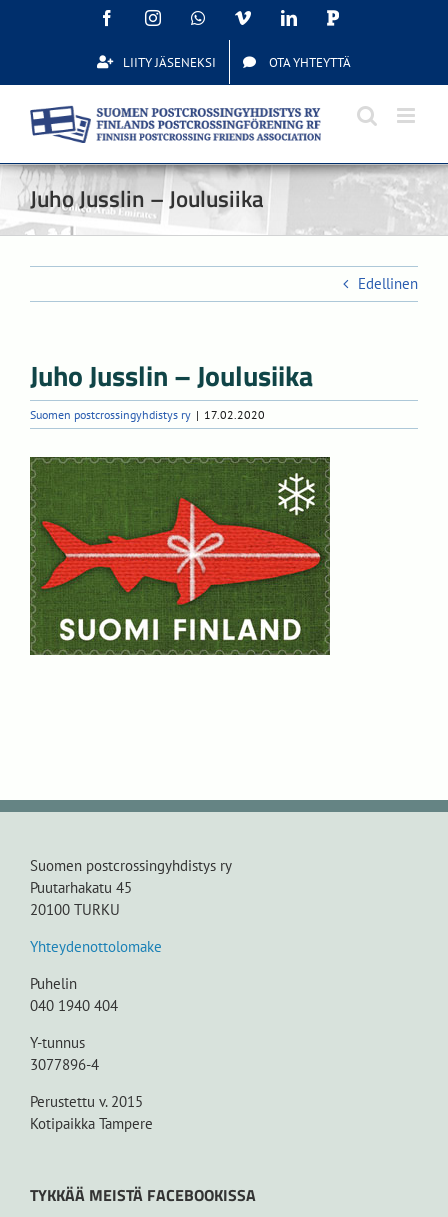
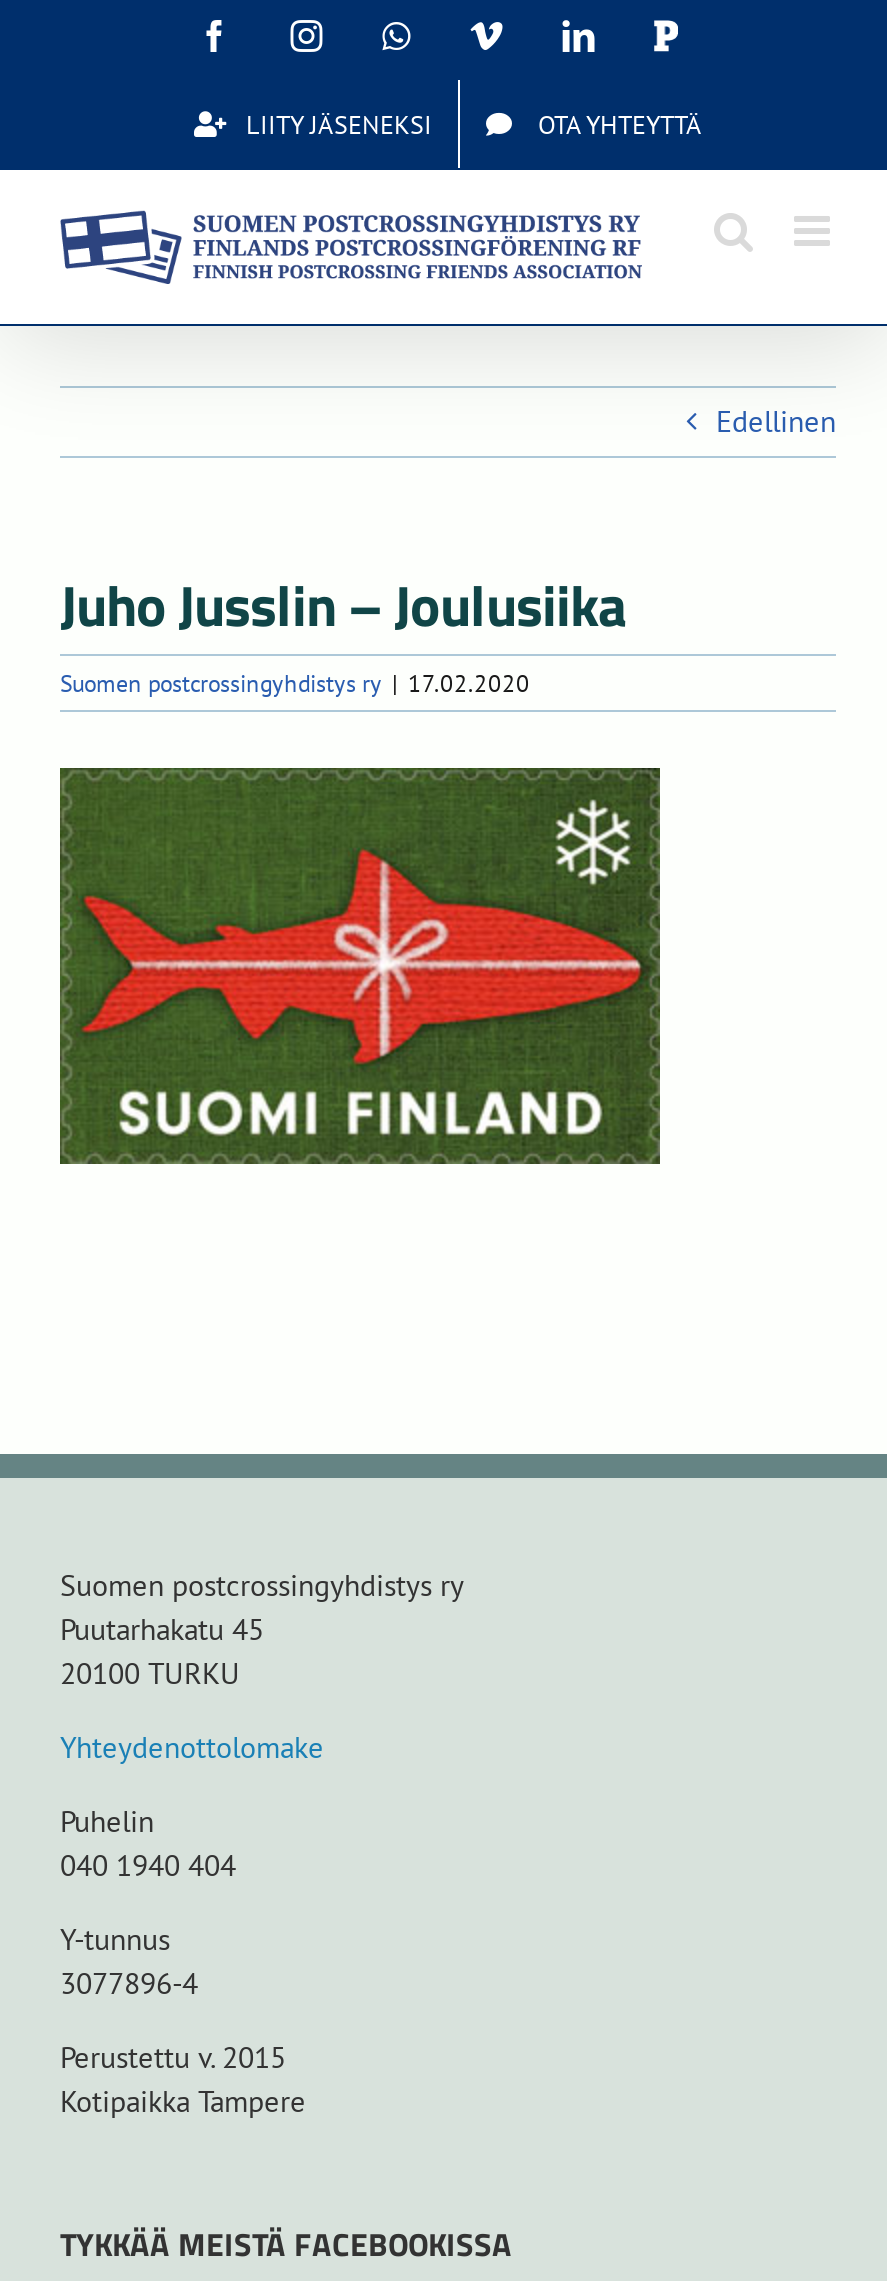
- Juho Jusslin – Joulusiika
